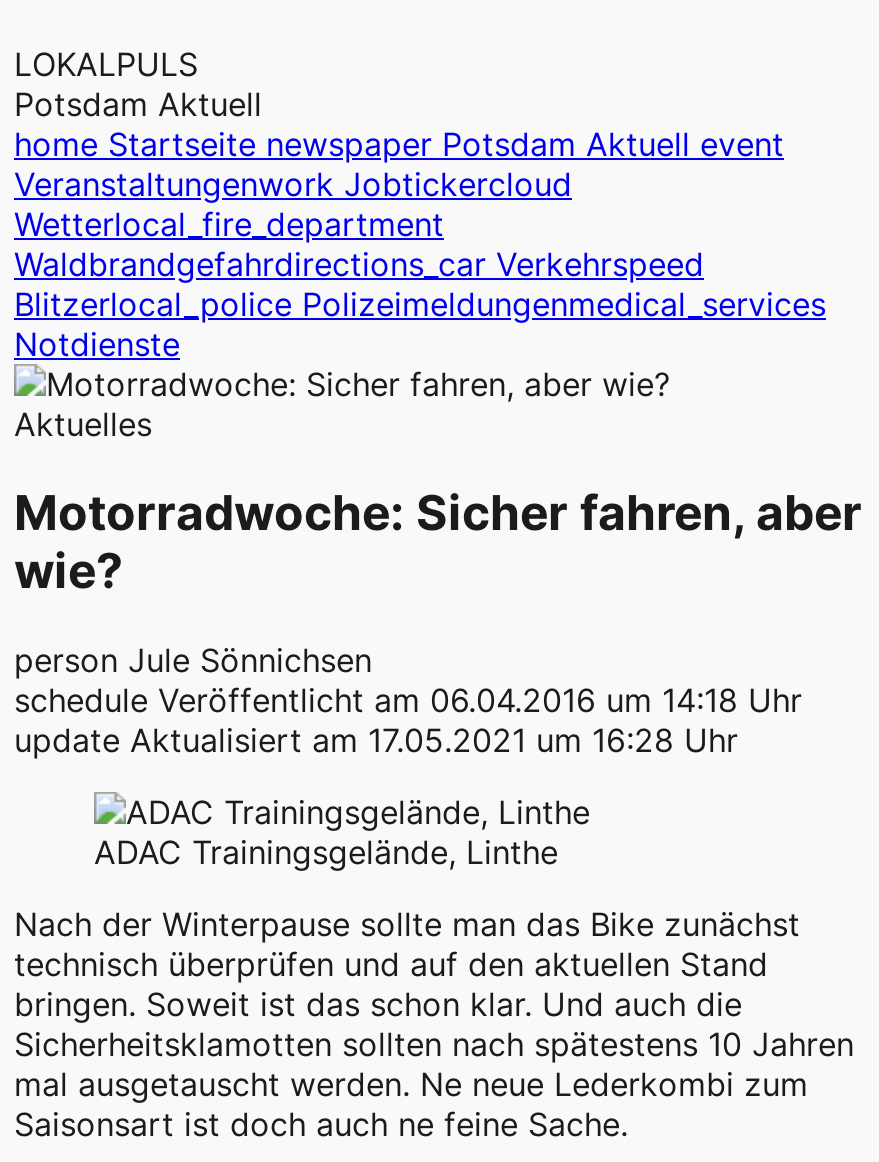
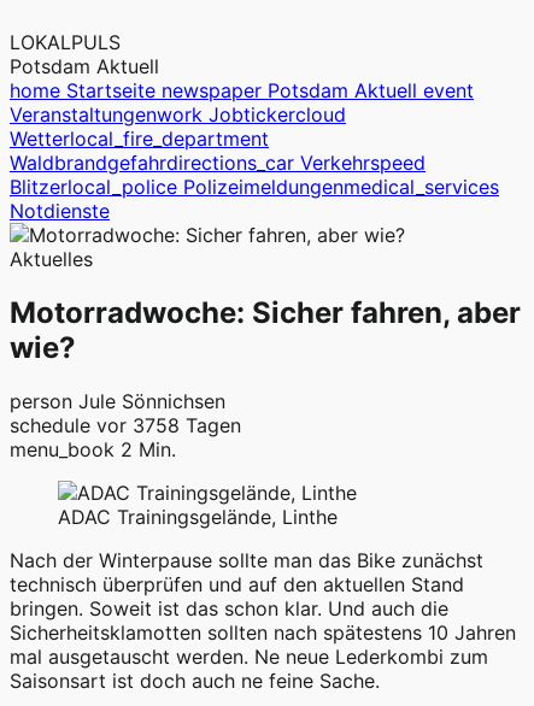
- schedule Veröffentlicht am 06.04.2016 um 14:18 Uhr
- update Aktualisiert am 17.05.2021 um 16:28 Uhr
+ schedule vor 3758 Tagen
+ menu_book 2 Min.
